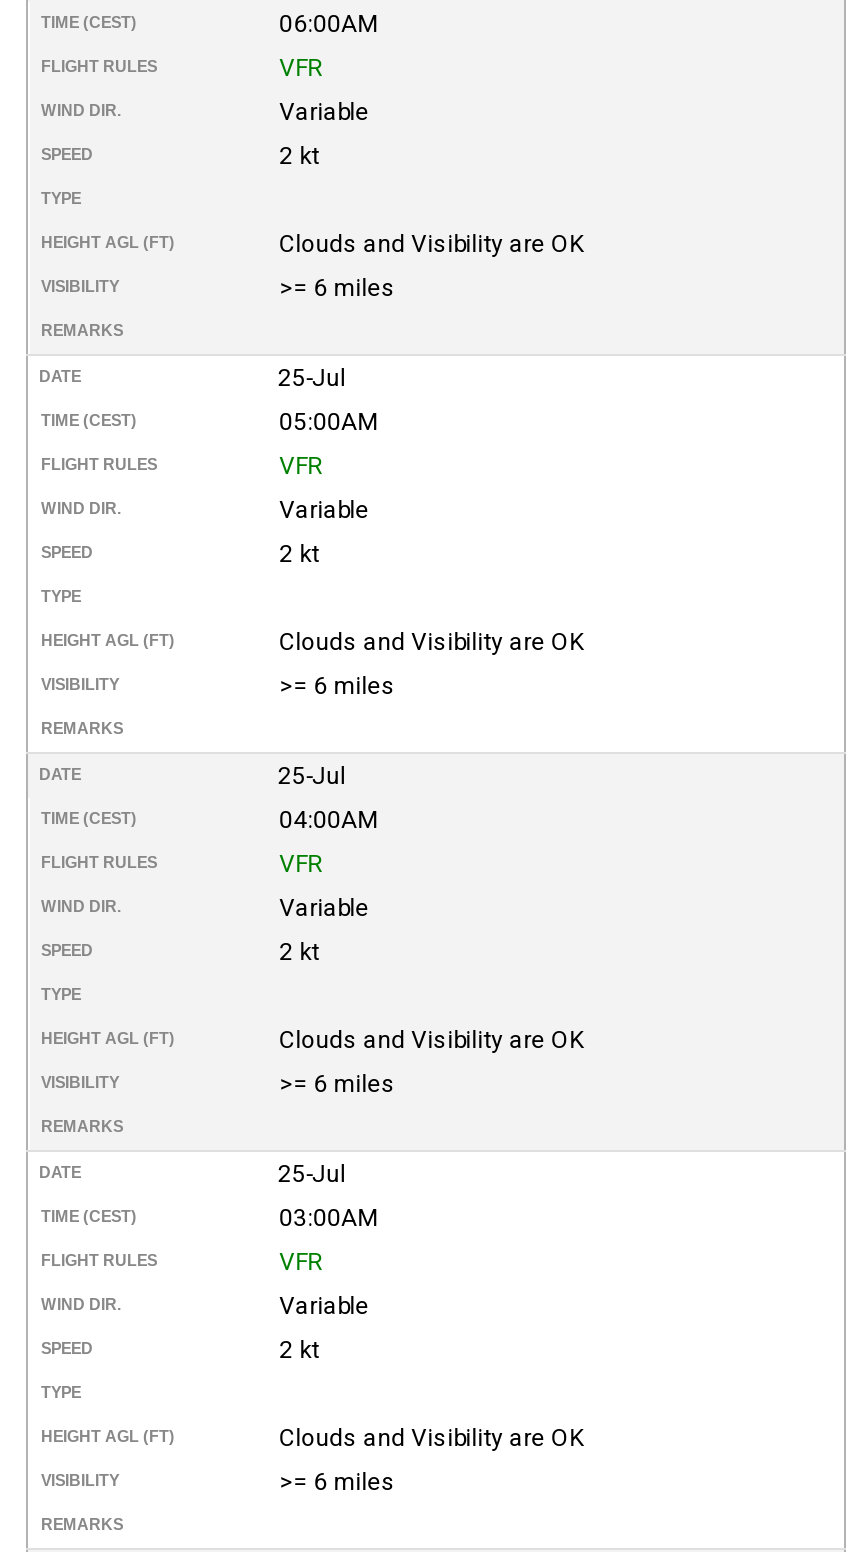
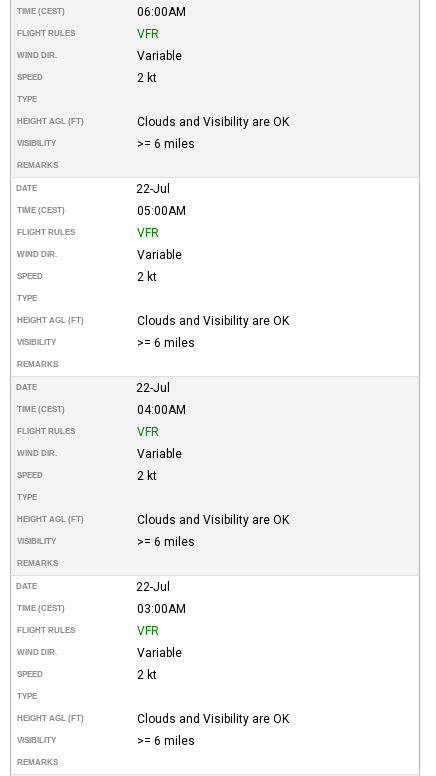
- 25-Jul
+ 22-Jul

- 25-Jul
+ 22-Jul

- 25-Jul
+ 22-Jul
